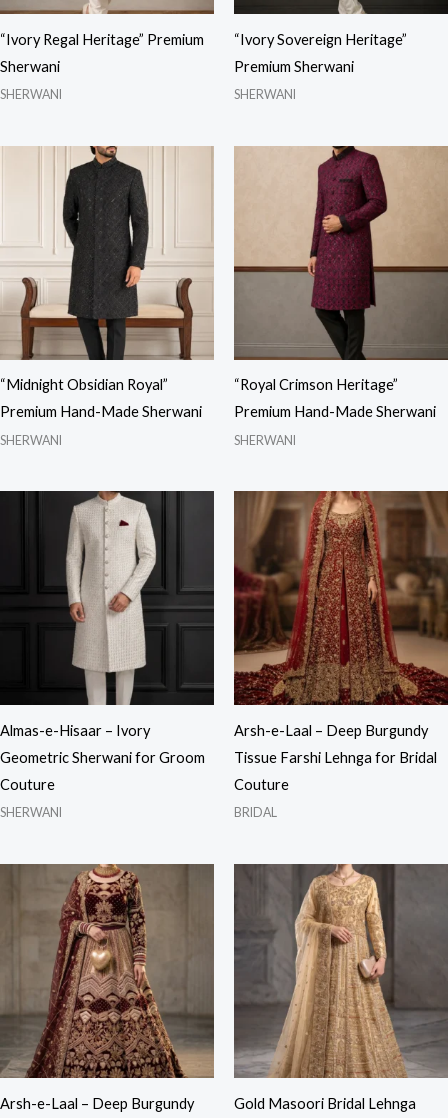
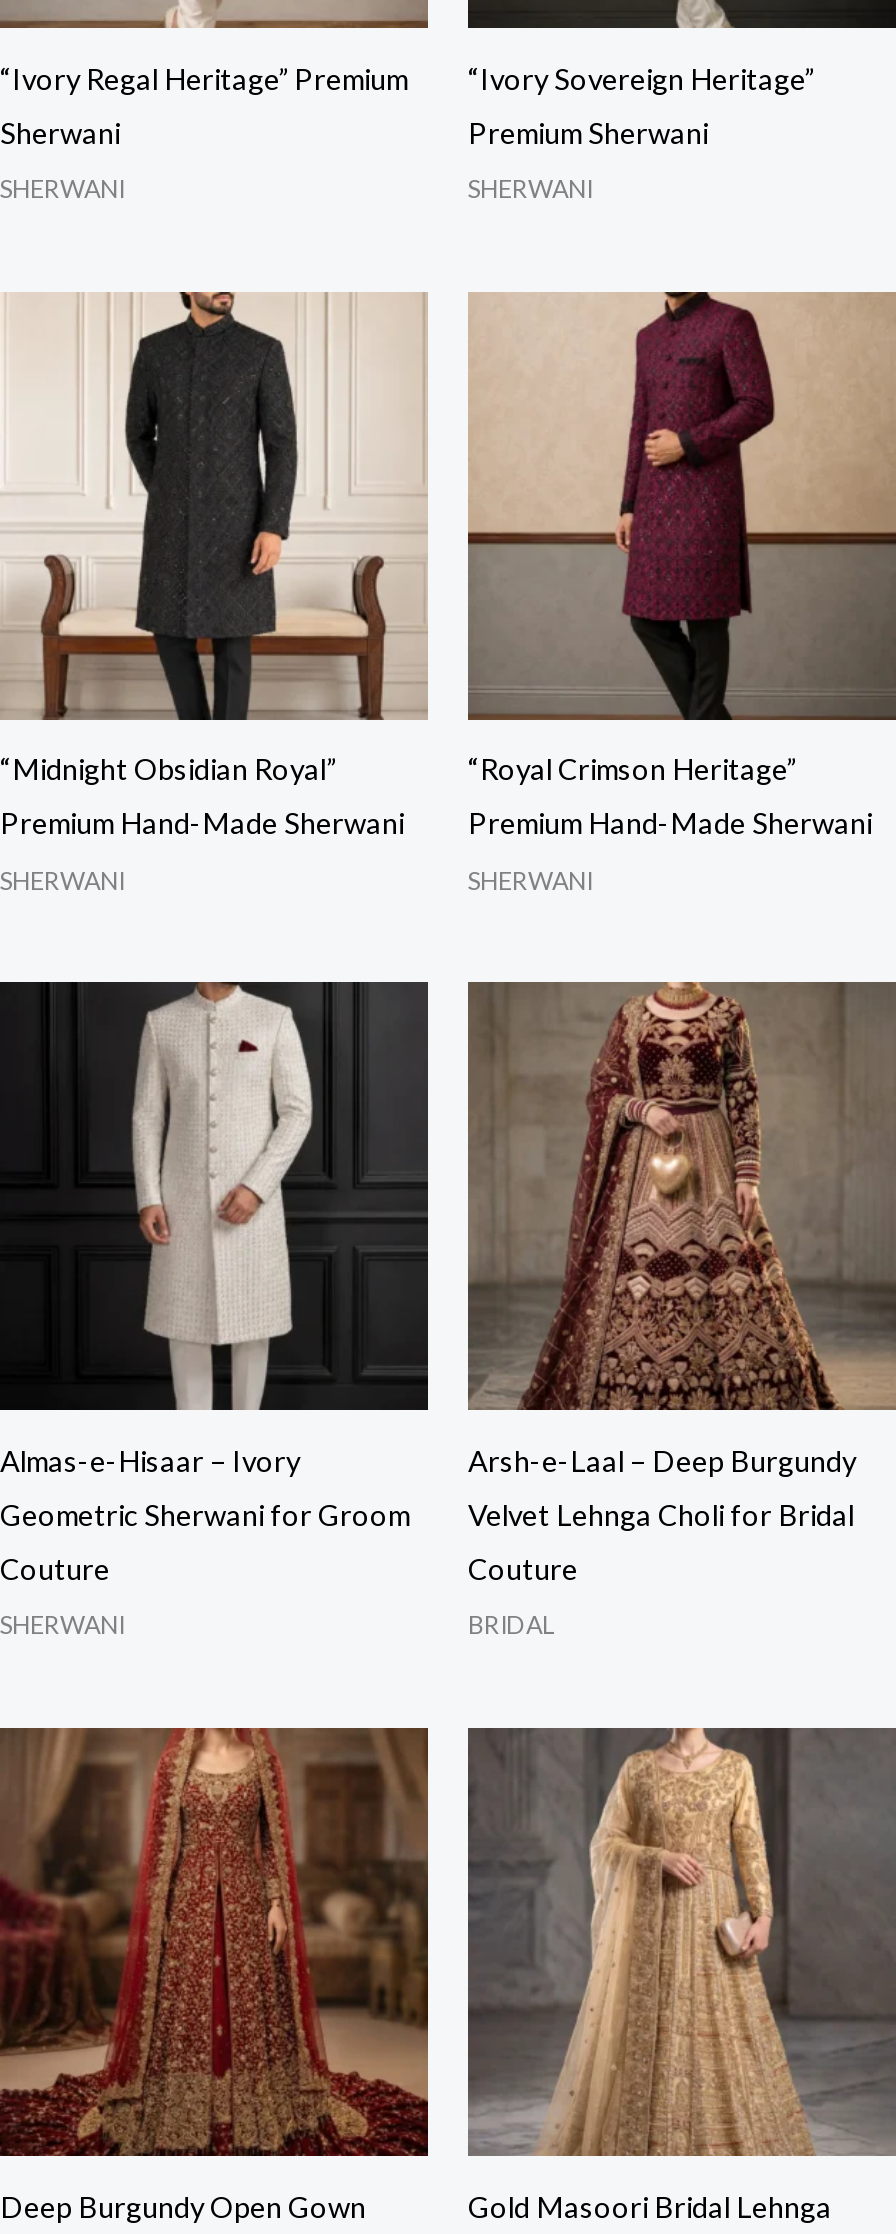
moved down: [image]

- Tissue Farshi Lehnga for Bridal
+ Velvet Lehnga Choli for Bridal

moved up: [image]

- Arsh-e-Laal – Deep Burgundy
+ Deep Burgundy Open Gown
